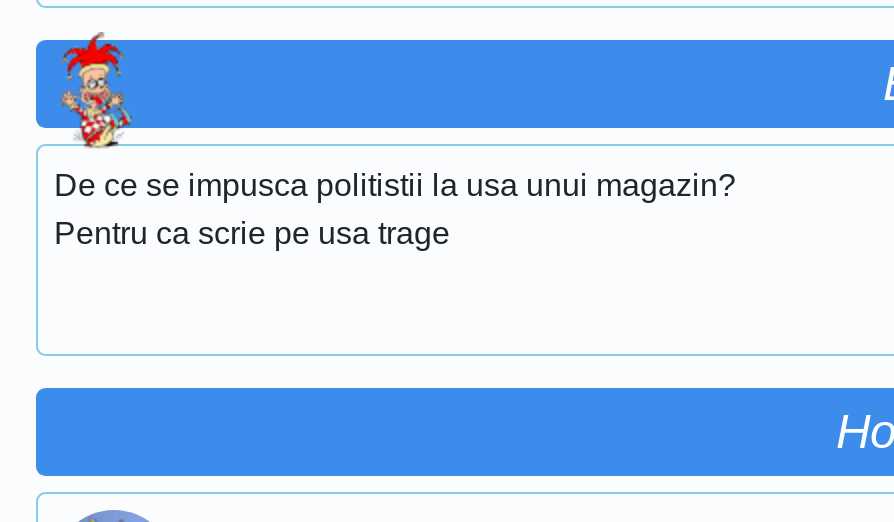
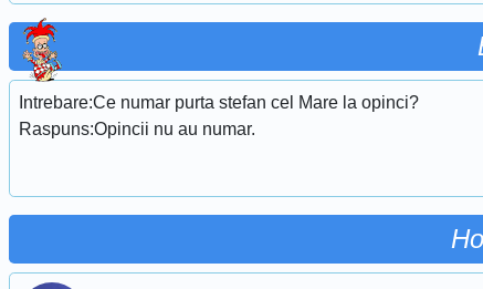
- De ce se impusca politistii la usa unui magazin?
- Pentru ca scrie pe usa trage
+ Intrebare:Ce numar purta stefan cel Mare la opinci?
+ Raspuns:Opincii nu au numar.
